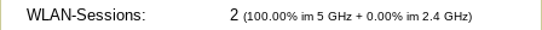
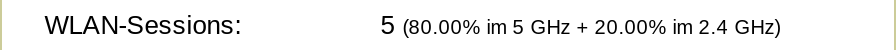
- 2 (100.00% im 5 GHz + 0.00% im 2.4 GHz)
+ 5 (80.00% im 5 GHz + 20.00% im 2.4 GHz)
